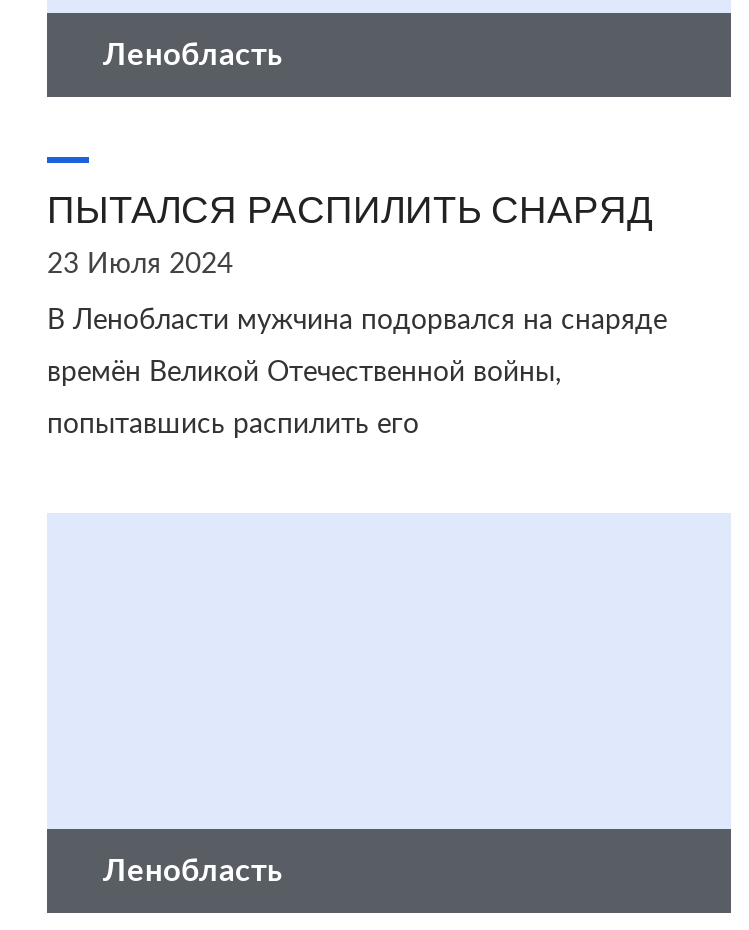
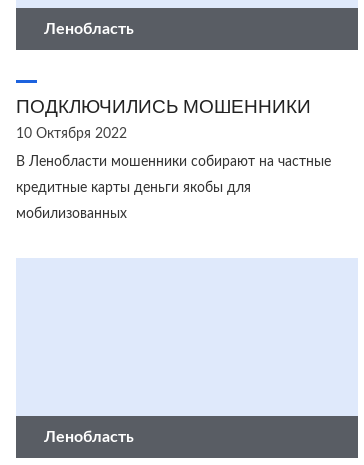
- ПЫТАЛСЯ РАСПИЛИТЬ СНАРЯД
- 23 Июля 2024
+ ПОДКЛЮЧИЛИСЬ МОШЕННИКИ
+ 10 Октября 2022

- В Ленобласти мужчина подорвался на снаряде
+ В Ленобласти мошенники собирают на частные

- времён Великой Отечественной войны,
+ кредитные карты деньги якобы для

- попытавшись распилить его
+ мобилизованных
